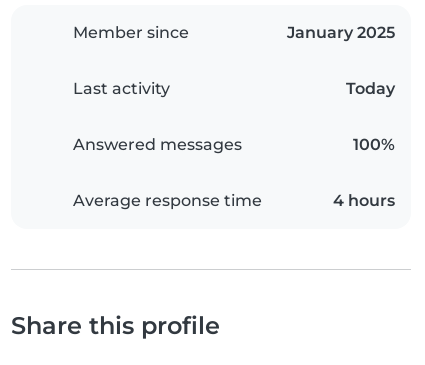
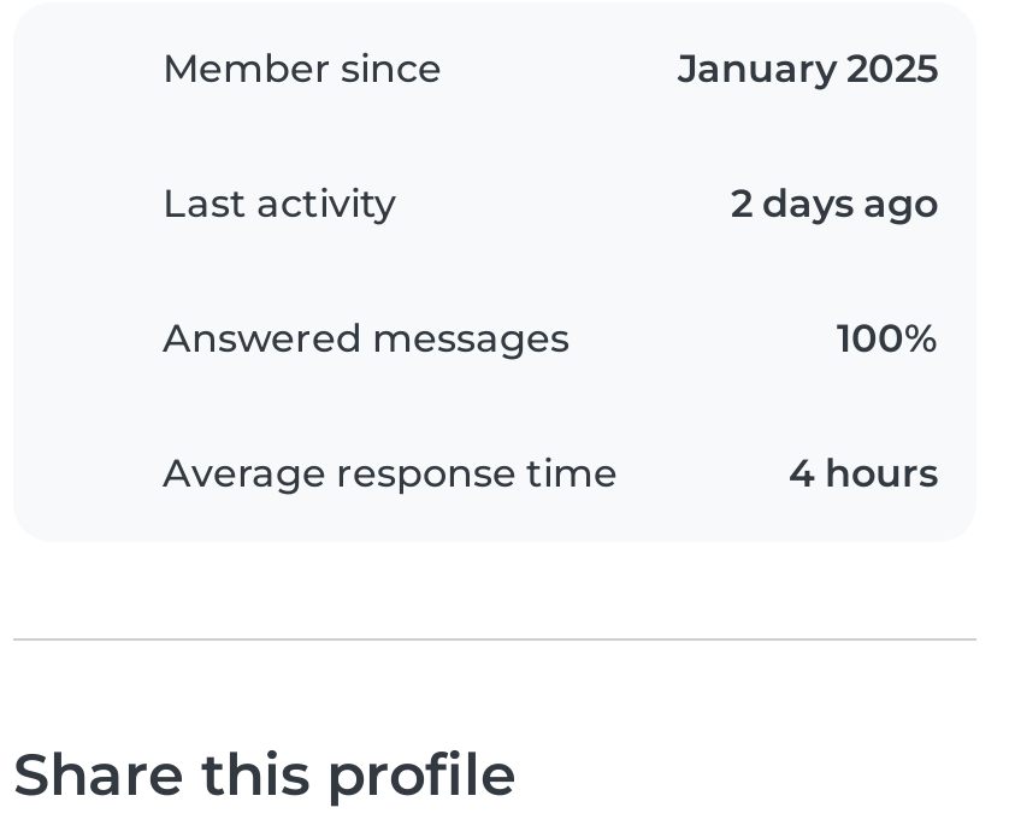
- Today
+ 2 days ago
